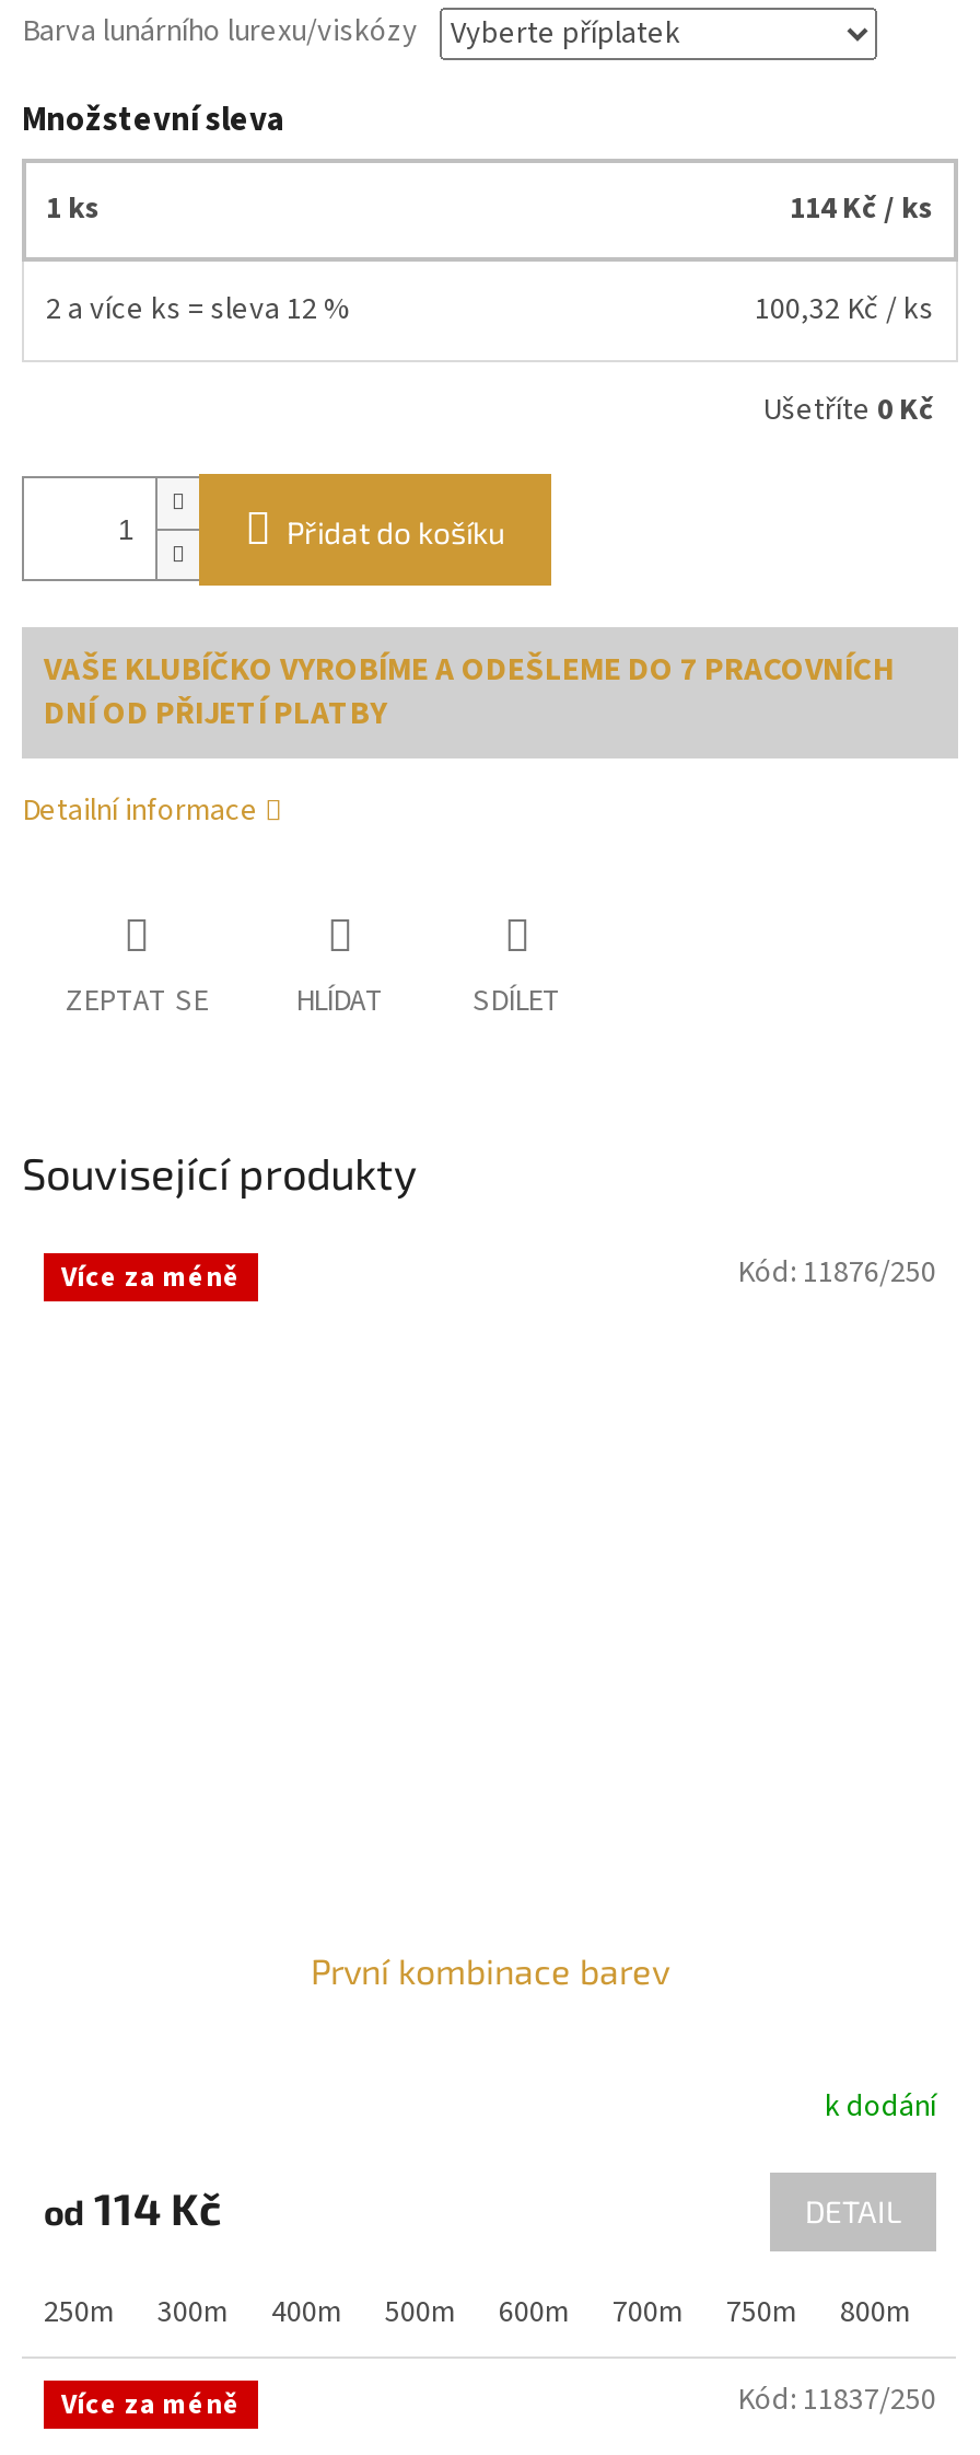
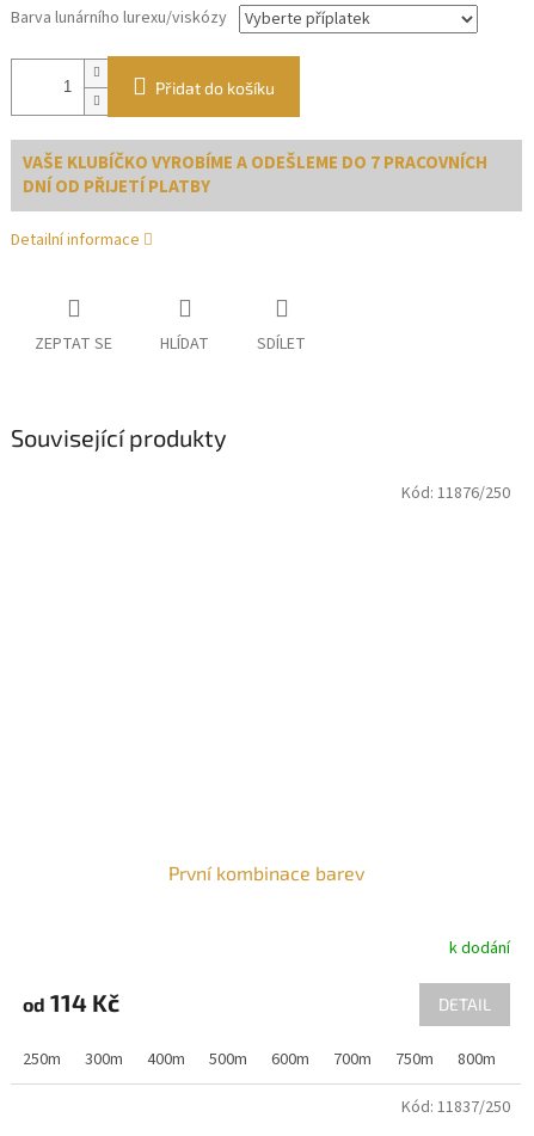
- Množstevní sleva
- 1 ks
- 114 Kč / ks
- 2 a více ks = sleva 12 %
- 100,32 Kč / ks
- Ušetříte 0 Kč

- Více za méně

- Více za méně
